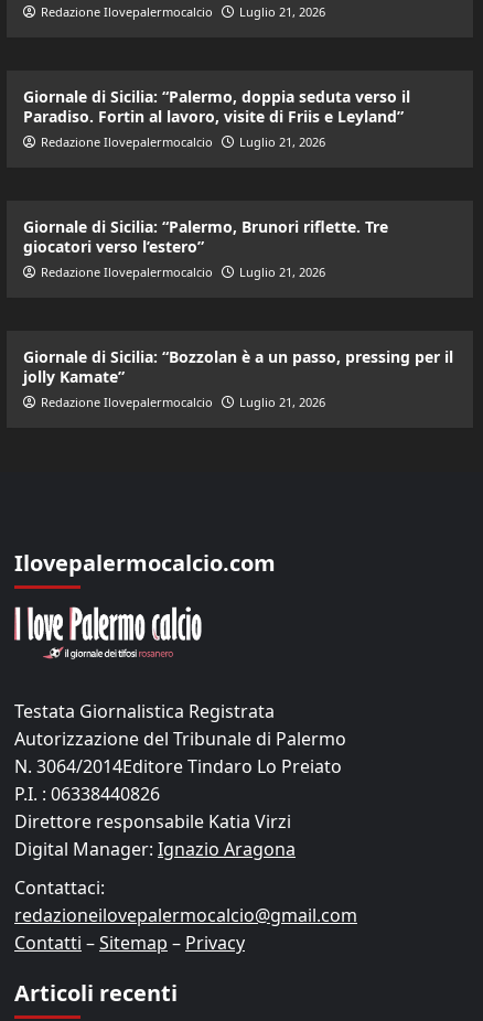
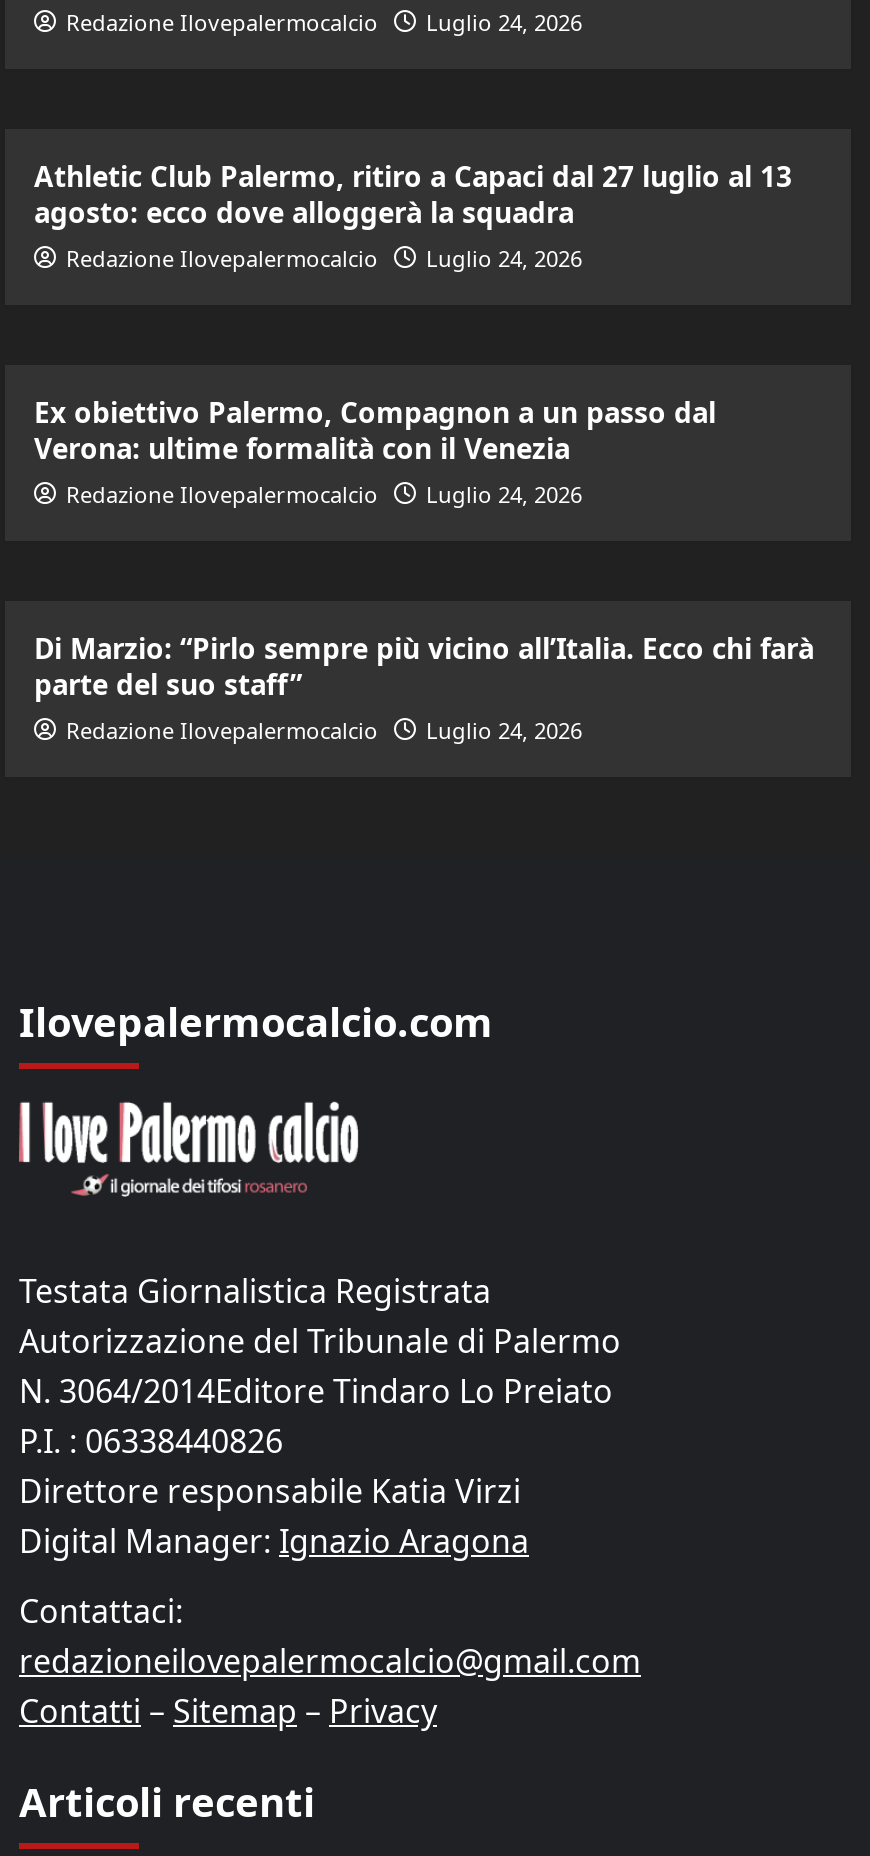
- Redazione Ilovepalermocalcio Luglio 21, 2026
+ Redazione Ilovepalermocalcio Luglio 24, 2026

- Giornale di Sicilia: “Palermo, doppia seduta verso il
- Paradiso. Fortin al lavoro, visite di Friis e Leyland”
+ Athletic Club Palermo, ritiro a Capaci dal 27 luglio al 13
+ agosto: ecco dove alloggerà la squadra

- Redazione Ilovepalermocalcio Luglio 21, 2026
+ Redazione Ilovepalermocalcio Luglio 24, 2026

- Giornale di Sicilia: “Palermo, Brunori riflette. Tre
- giocatori verso l’estero”
+ Ex obiettivo Palermo, Compagnon a un passo dal
+ Verona: ultime formalità con il Venezia

- Redazione Ilovepalermocalcio Luglio 21, 2026
+ Redazione Ilovepalermocalcio Luglio 24, 2026

- Giornale di Sicilia: “Bozzolan è a un passo, pressing per il
- jolly Kamate”
+ Di Marzio: “Pirlo sempre più vicino all’Italia. Ecco chi farà
+ parte del suo staff”

- Redazione Ilovepalermocalcio Luglio 21, 2026
+ Redazione Ilovepalermocalcio Luglio 24, 2026
